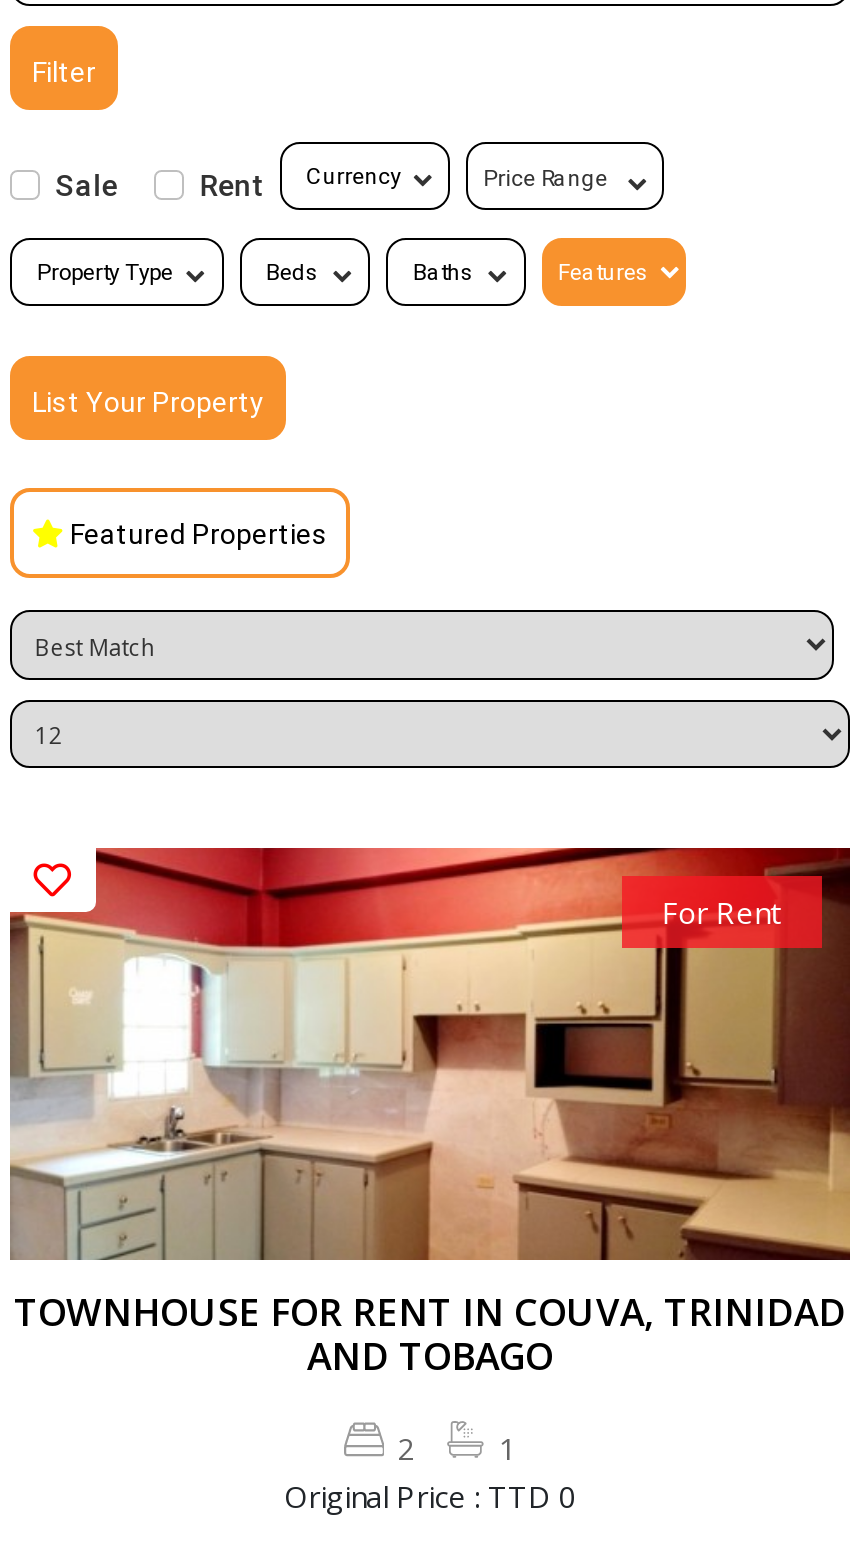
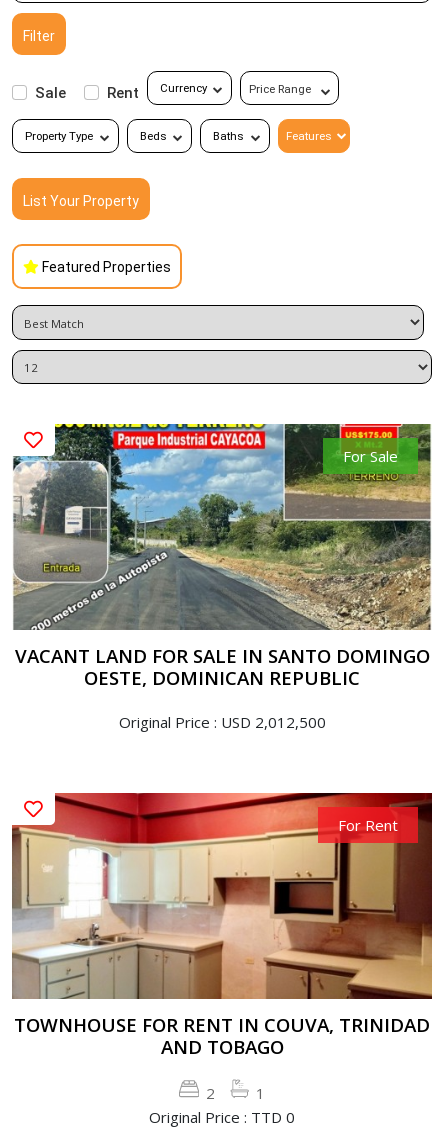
+ [image]
+ For Sale

+ VACANT LAND FOR SALE IN SANTO DOMINGO
+ OESTE, DOMINICAN REPUBLIC
+ Original Price : USD 2,012,500
